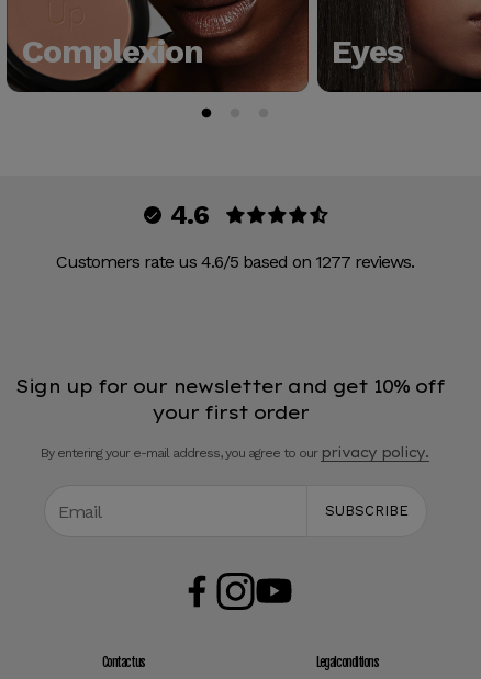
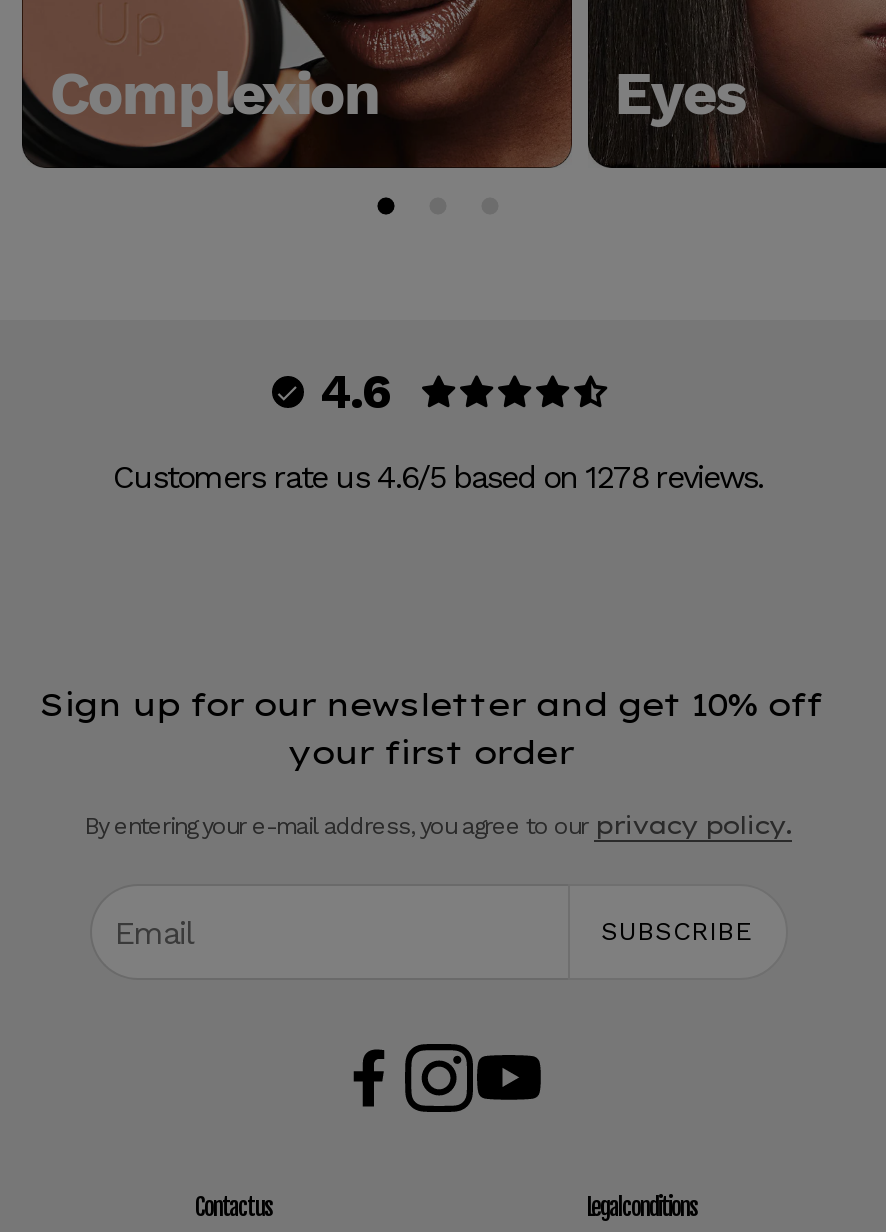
- Customers rate us 4.6/5 based on 1277 reviews.
+ Customers rate us 4.6/5 based on 1278 reviews.
